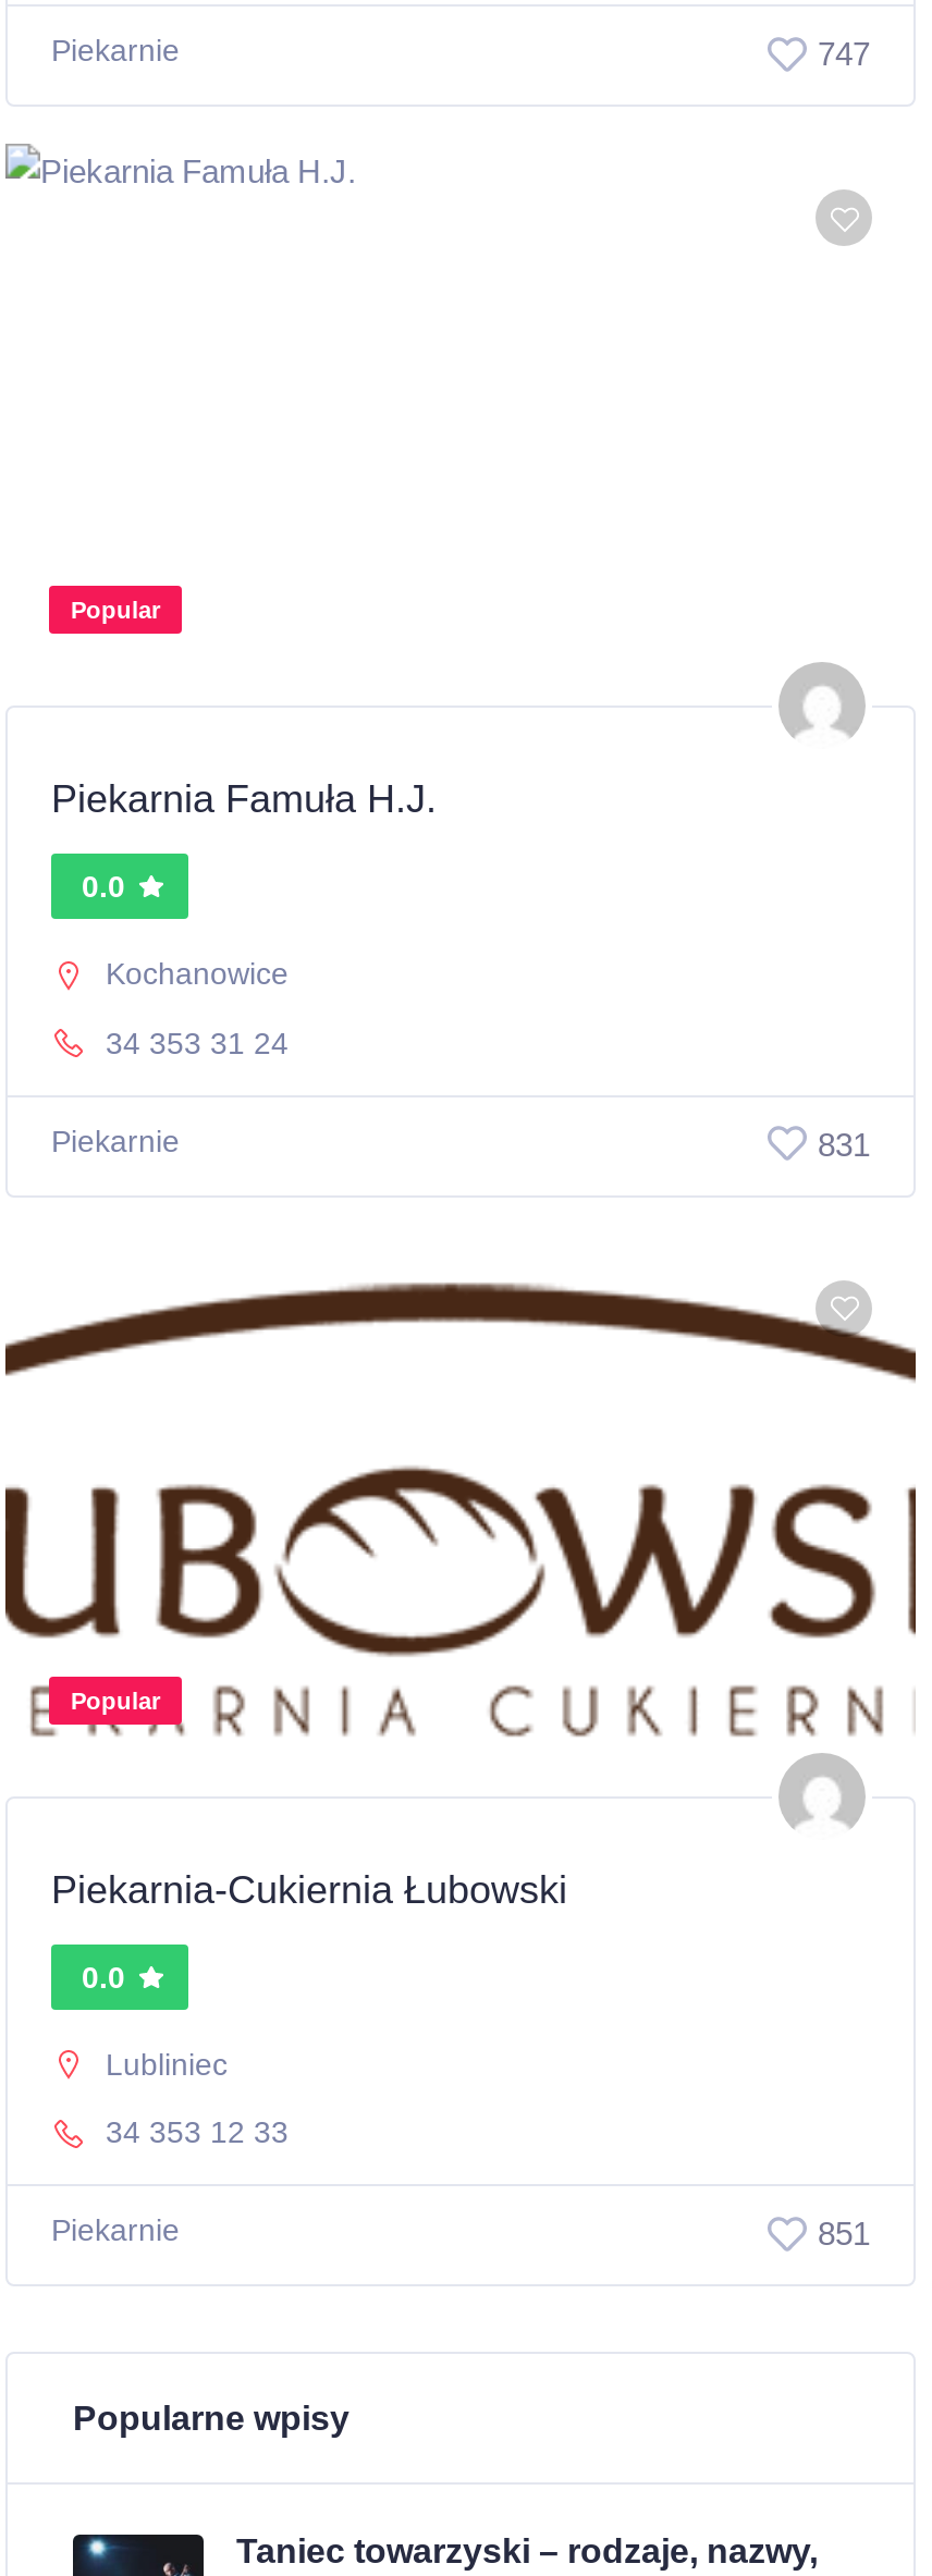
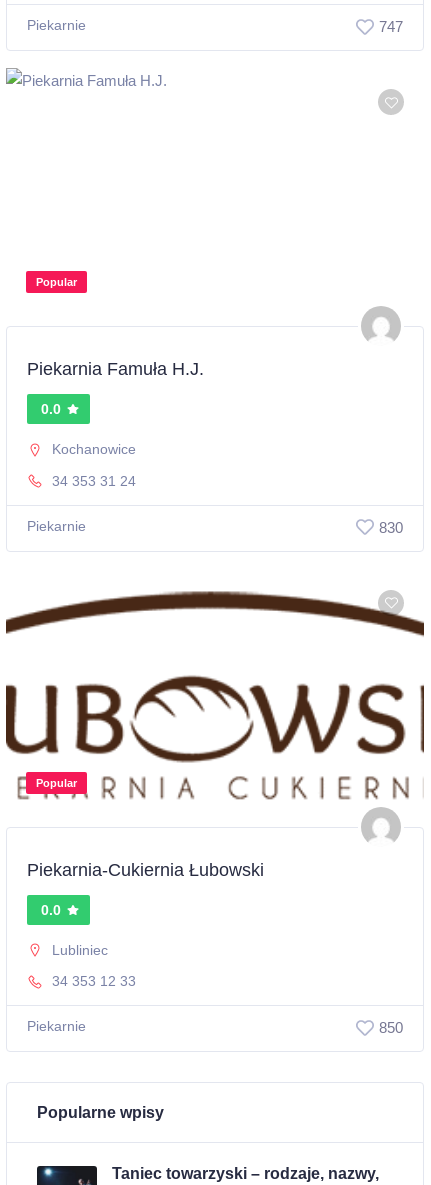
- 831
+ 830

- 851
+ 850
